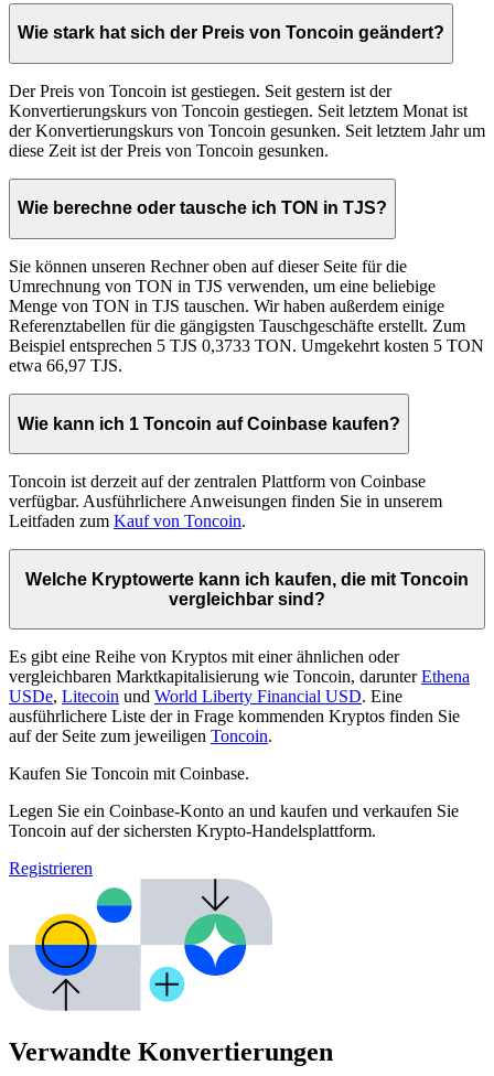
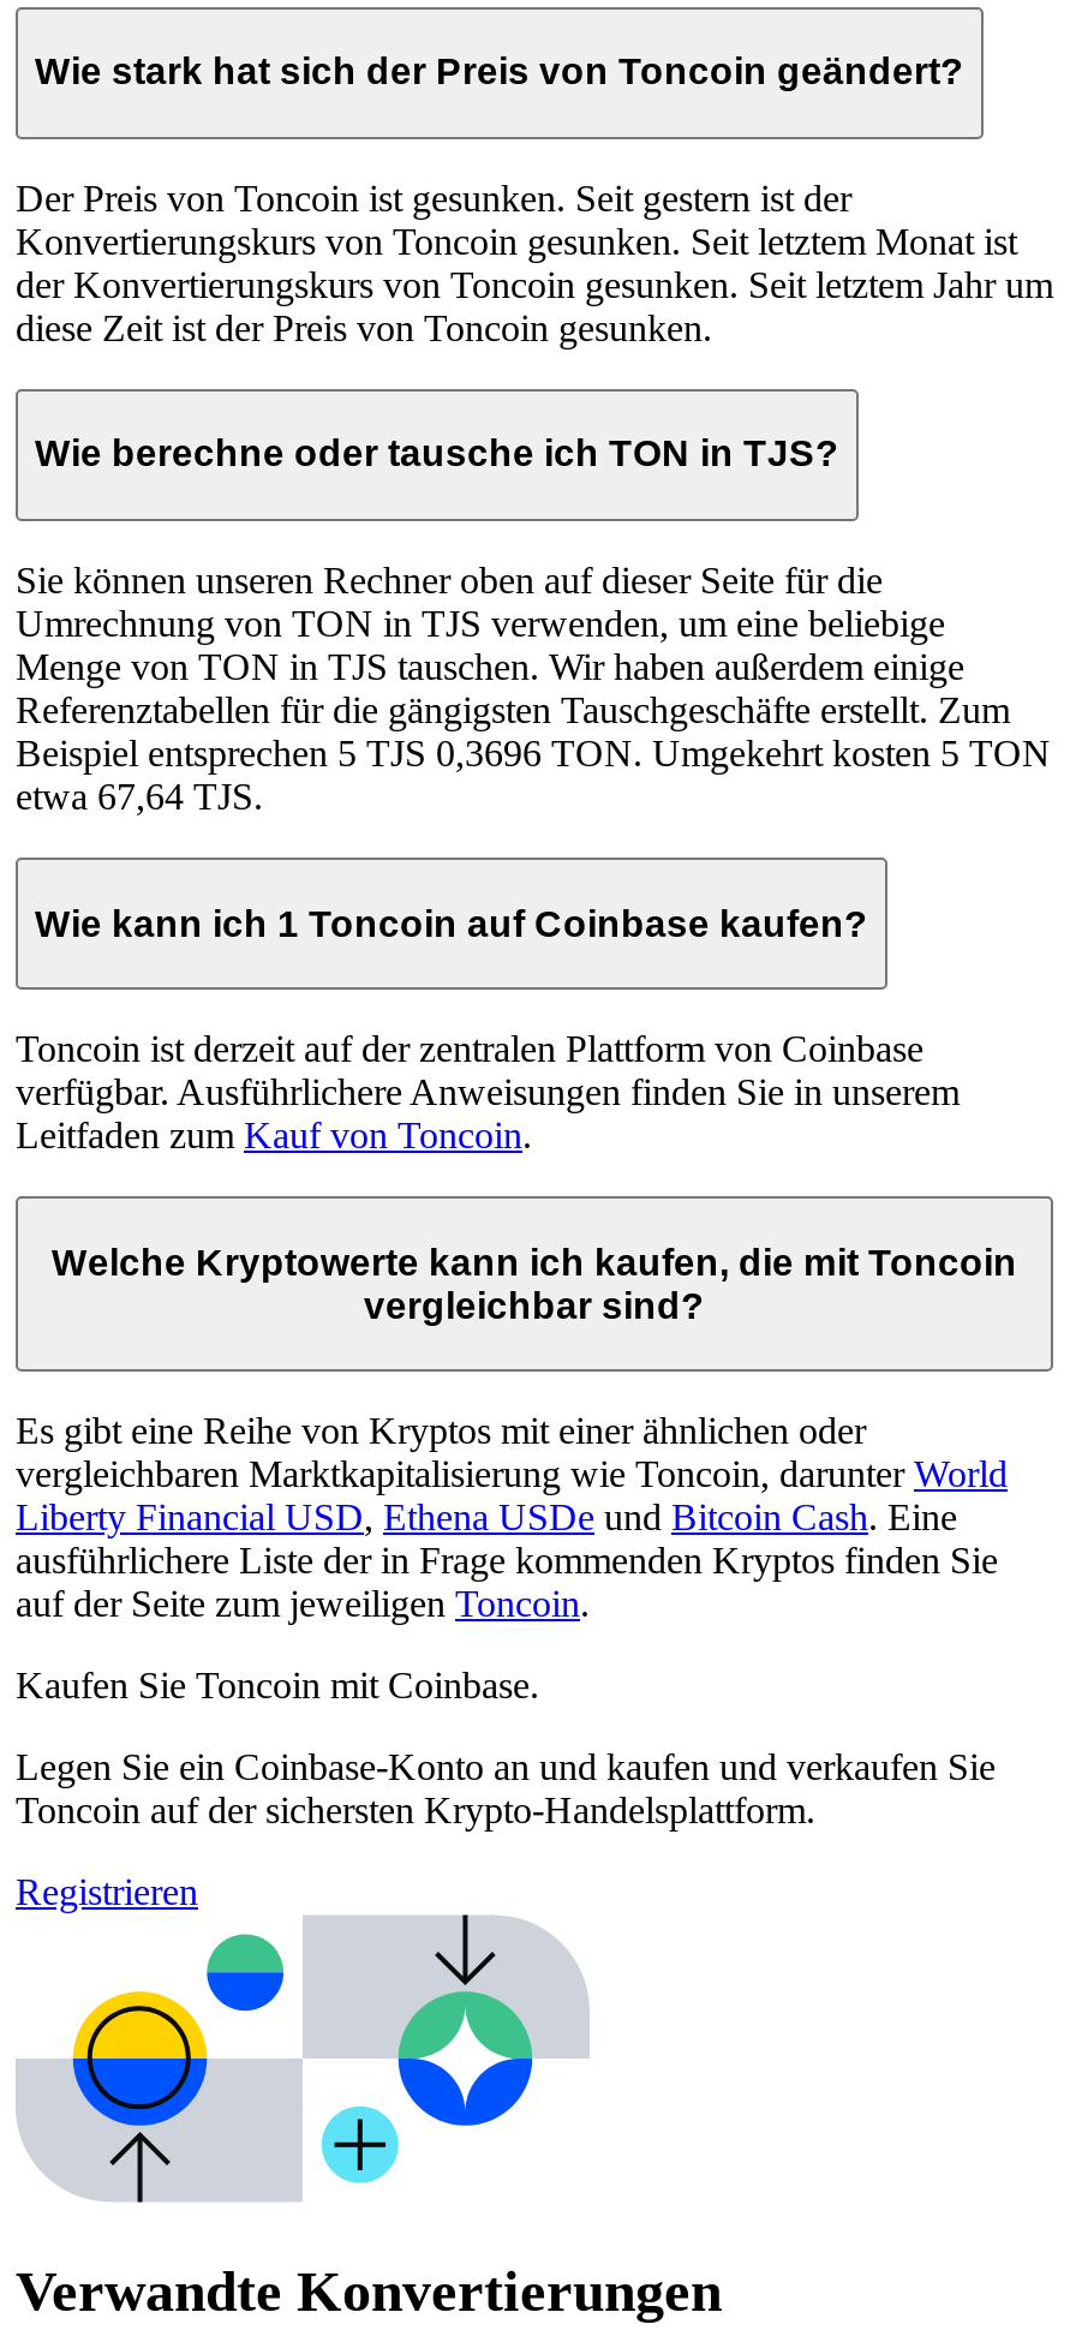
- Der Preis von Toncoin ist gestiegen. Seit gestern ist der
+ Der Preis von Toncoin ist gesunken. Seit gestern ist der

- Konvertierungskurs von Toncoin gestiegen. Seit letztem Monat ist
+ Konvertierungskurs von Toncoin gesunken. Seit letztem Monat ist

- Beispiel entsprechen 5 TJS 0,3733 TON. Umgekehrt kosten 5 TON
+ Beispiel entsprechen 5 TJS 0,3696 TON. Umgekehrt kosten 5 TON

- etwa 66,97 TJS.
+ etwa 67,64 TJS.

- vergleichbaren Marktkapitalisierung wie Toncoin, darunter Ethena
- USDe,Litecoin und World Liberty Financial USD. Eine
+ vergleichbaren Marktkapitalisierung wie Toncoin, darunter World
+ Liberty Financial USD,Ethena USDe und Bitcoin Cash. Eine
